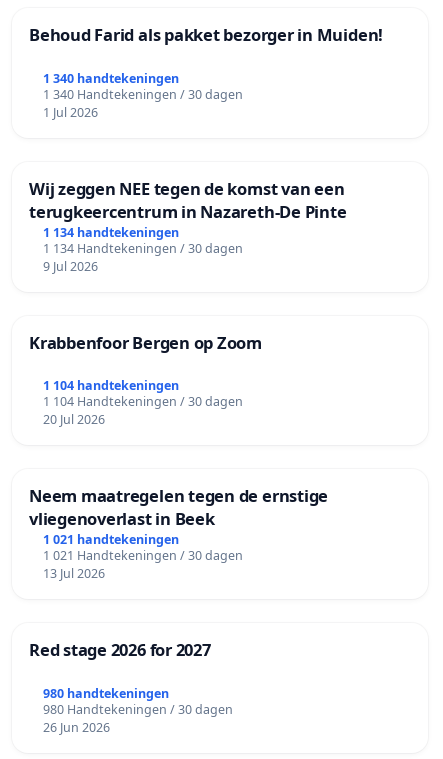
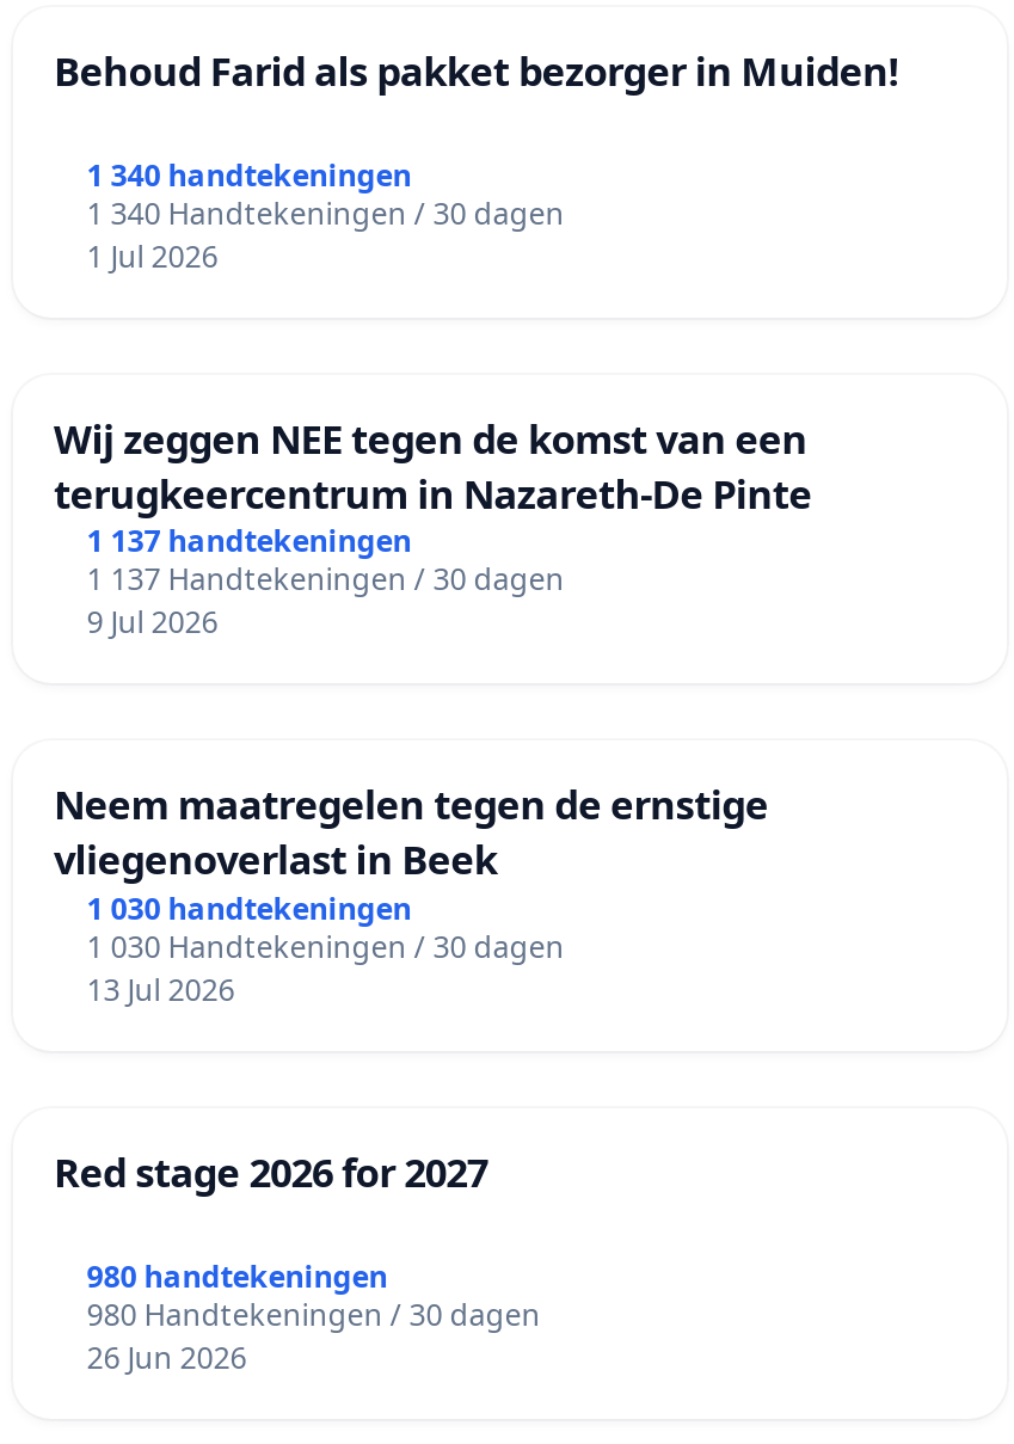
- 1 134 handtekeningen
+ 1 137 handtekeningen

- 1 134 Handtekeningen / 30 dagen
+ 1 137 Handtekeningen / 30 dagen

- Krabbenfoor Bergen op Zoom
- 1 104 handtekeningen
- 1 104 Handtekeningen / 30 dagen
- 20 Jul 2026

- 1 021 handtekeningen
+ 1 030 handtekeningen

- 1 021 Handtekeningen / 30 dagen
+ 1 030 Handtekeningen / 30 dagen
